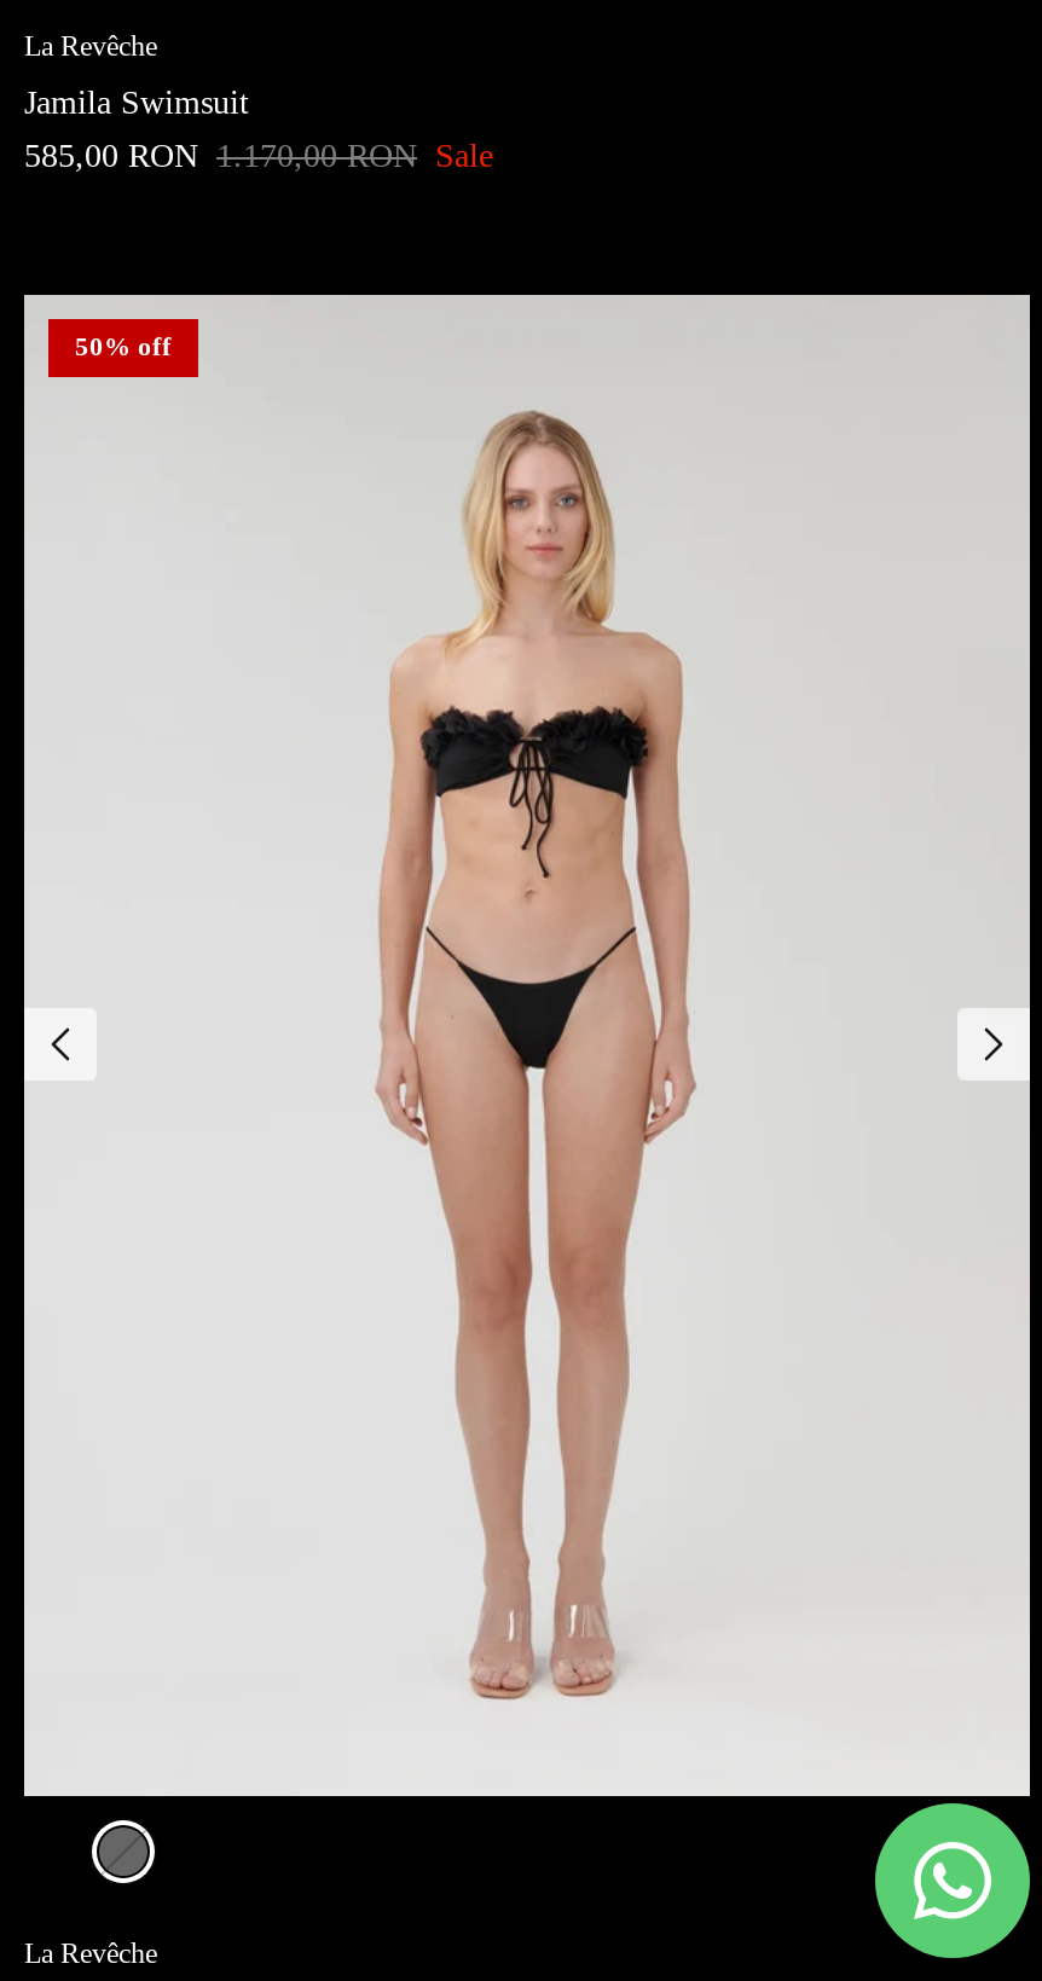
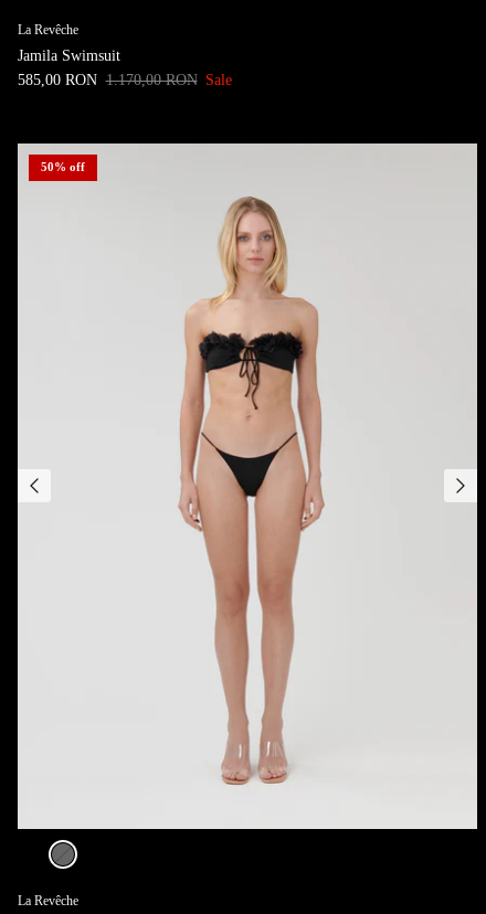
- [image]
